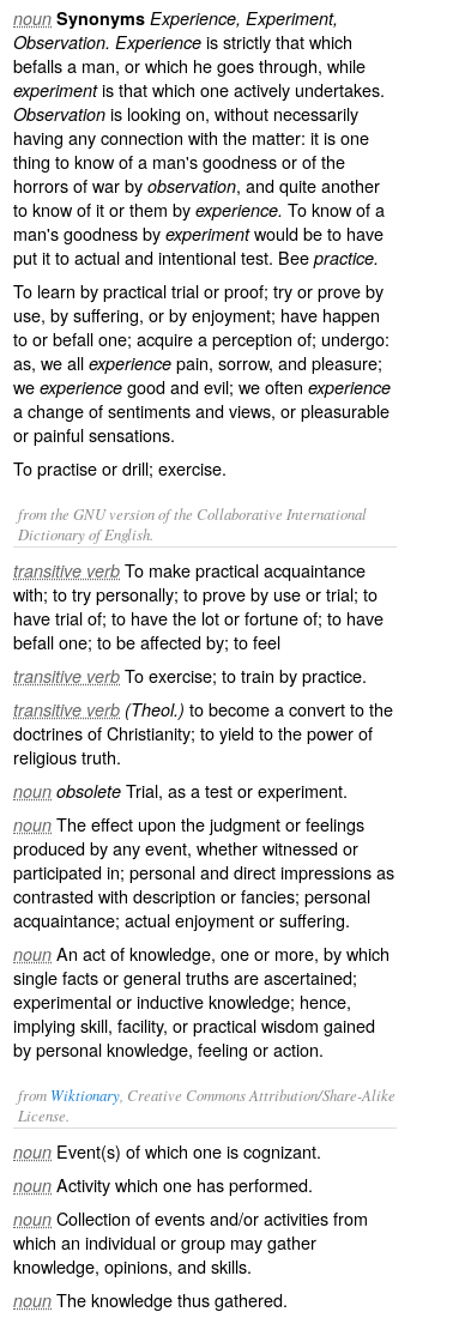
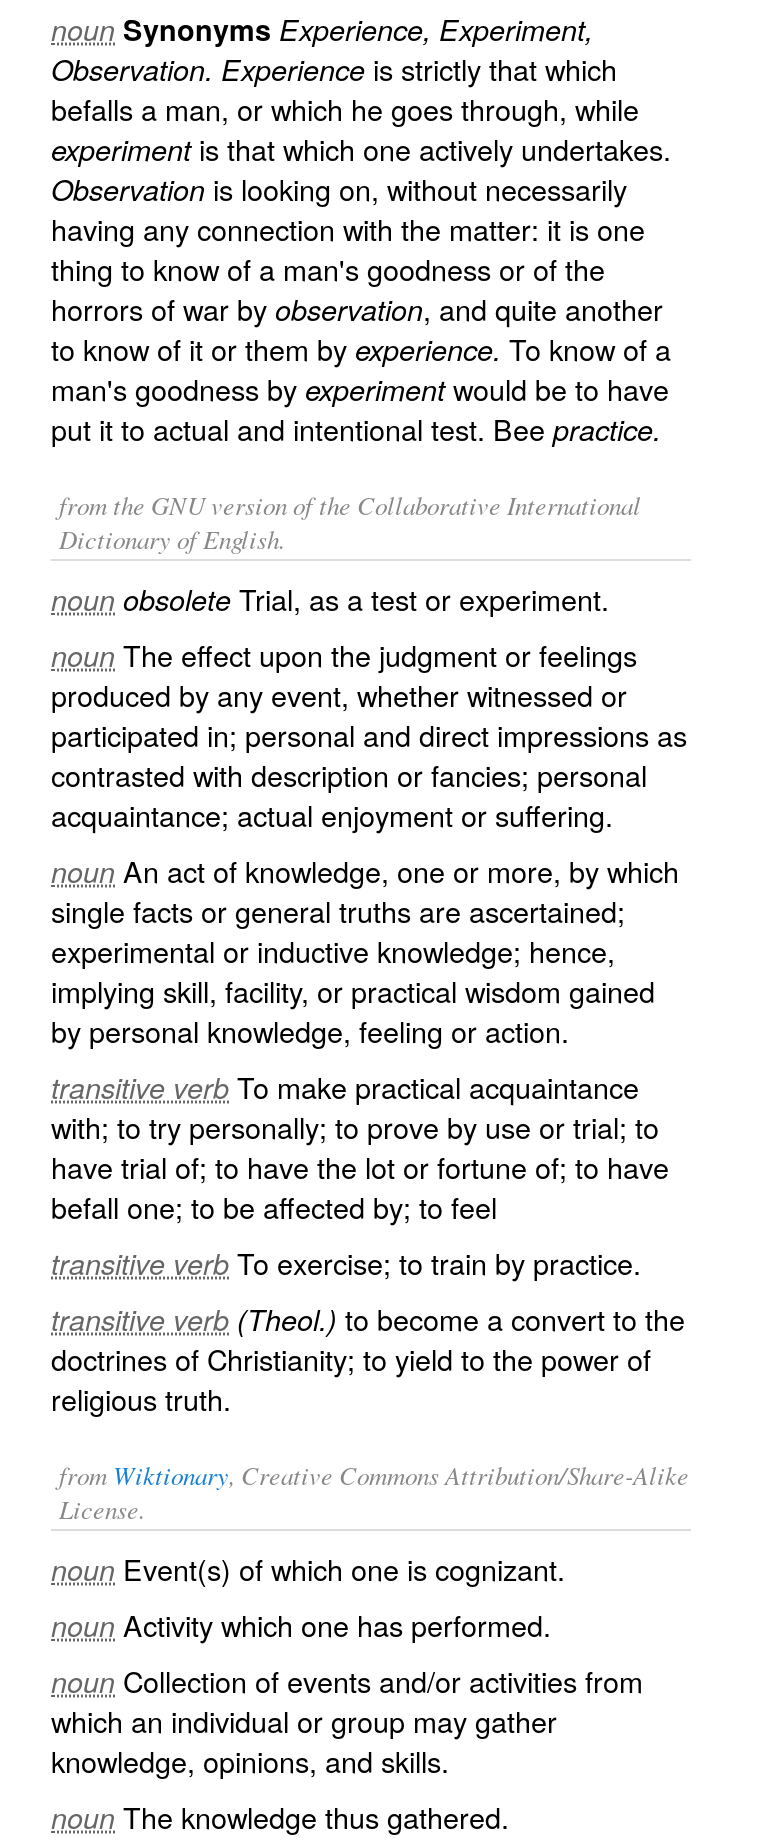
- To learn by practical trial or proof; try or prove by
- use, by suffering, or by enjoyment; have happen
- to or befall one; acquire a perception of; undergo:
- as, we all experience pain, sorrow, and pleasure;
- we experience good and evil; we often experience
- a change of sentiments and views, or pleasurable
- or painful sensations.
- To practise or drill; exercise.

moved down: transitive verb To make practical acquaintance | with; to try personally; to prove by use or trial; to | have trial of; to have the lot or fortune of; to have | befall one; to be affected by; to feel | transitive verb To exercise; to train by practice. | transitive verb (Theol.) to become a convert to the | doctrines of Christianity; to yield to the power of | religious truth.

moved up: noun obsolete Trial, as a test or experiment. | noun The effect upon the judgment or feelings | produced by any event, whether witnessed or | ... | implying skill, facility, or practical wisdom gained | by personal knowledge, feeling or action.
